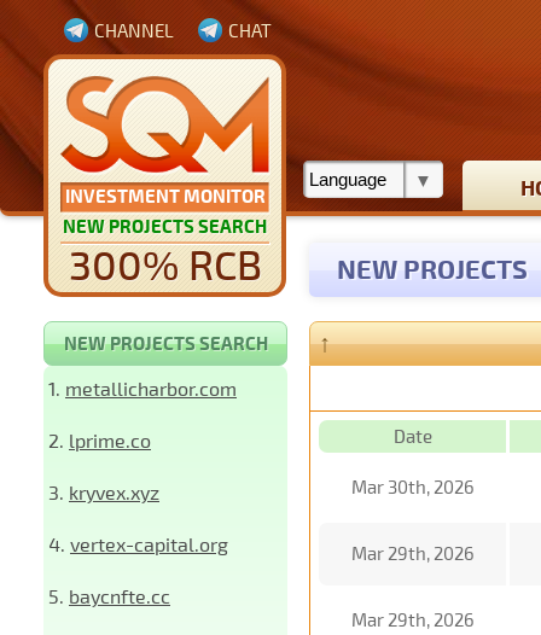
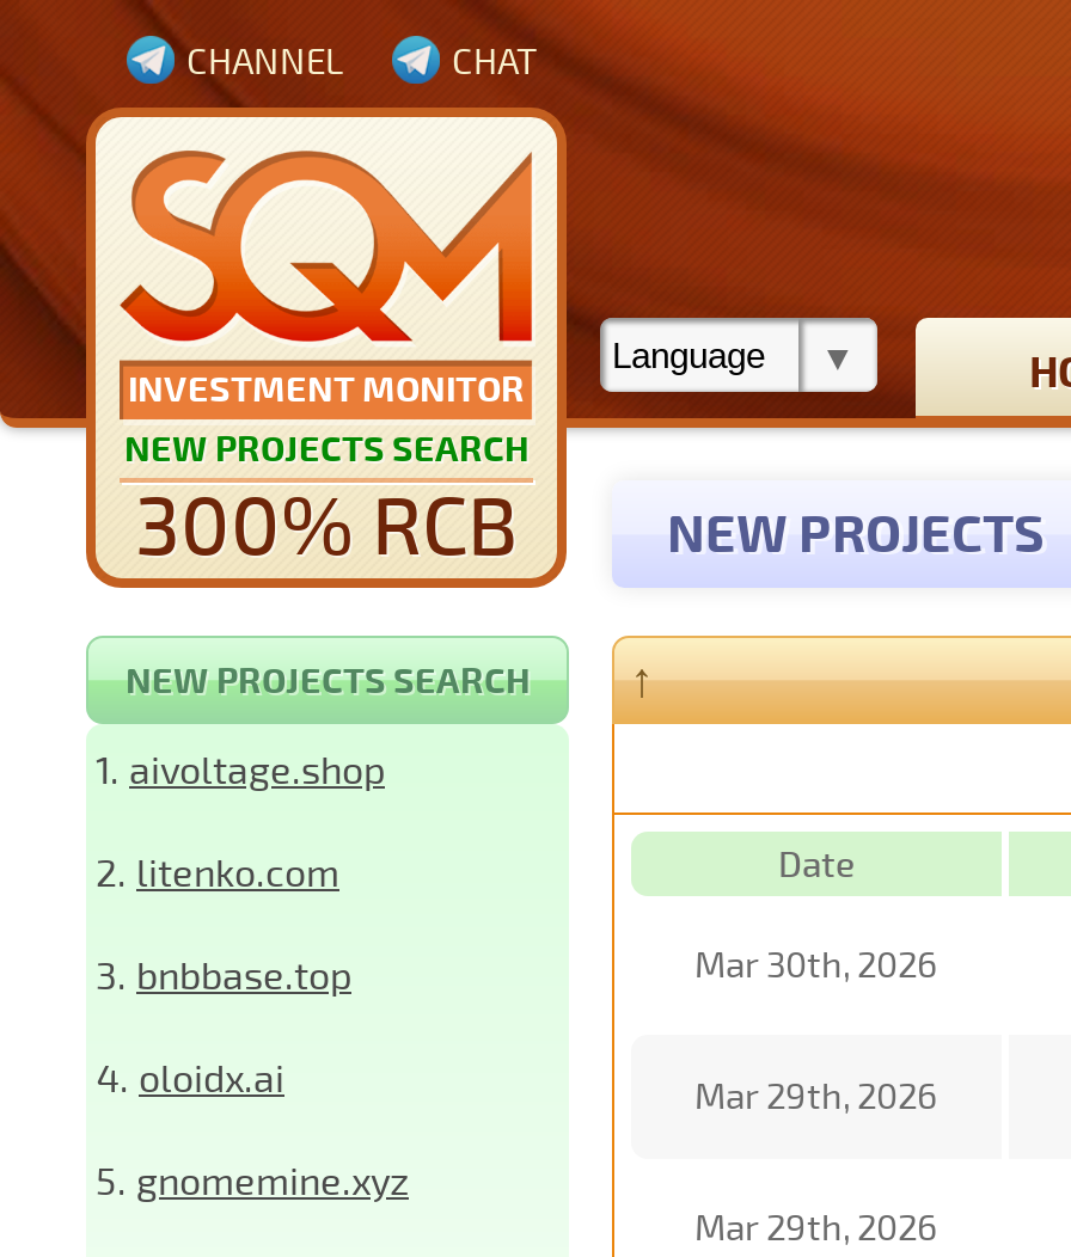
- 1. metallicharbor.com
+ 1. aivoltage.shop

- 2. lprime.co
+ 2. litenko.com

- 3. kryvex.xyz
+ 3. bnbbase.top

- 4. vertex-capital.org
+ 4. oloidx.ai

- 5. baycnfte.cc
+ 5. gnomemine.xyz
